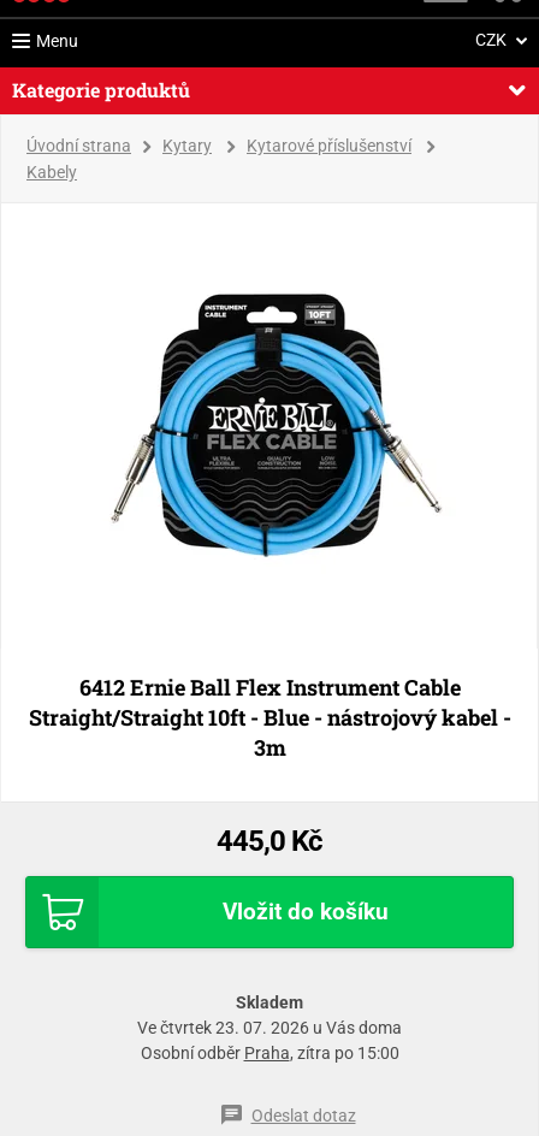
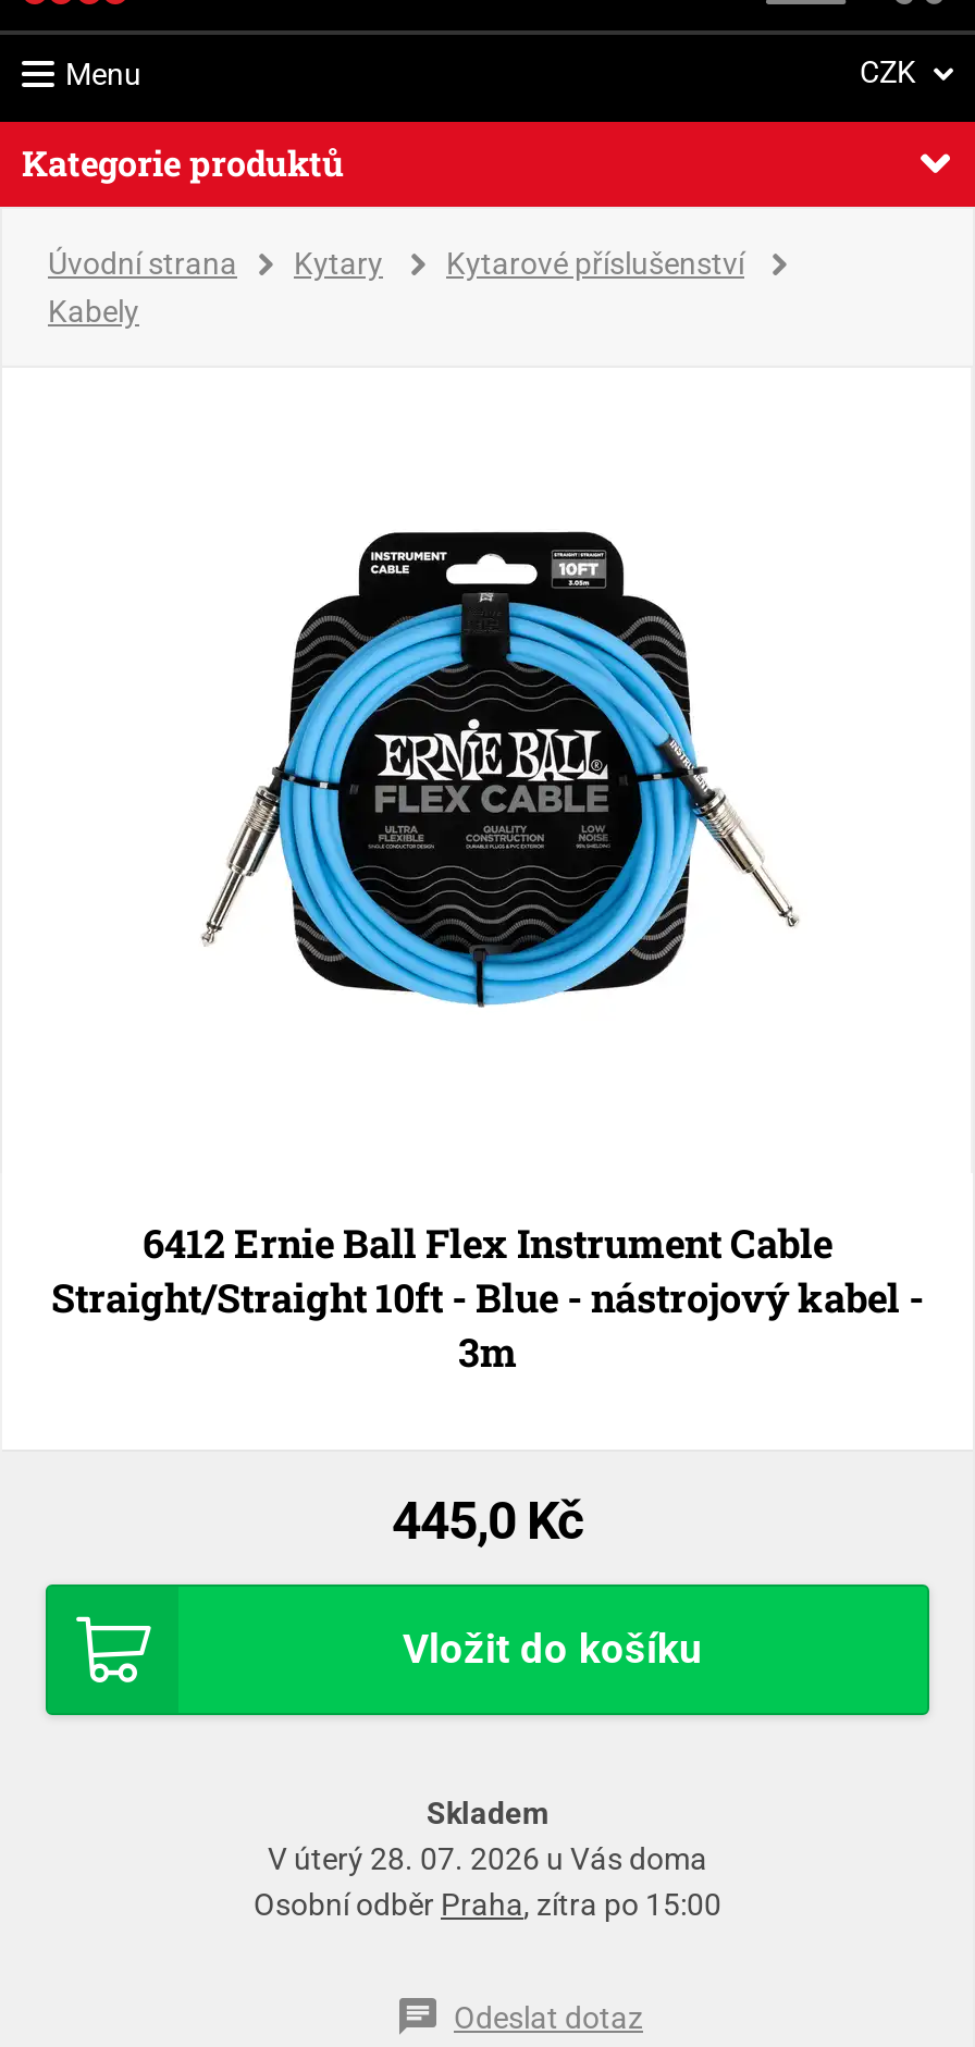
- Ve čtvrtek 23. 07. 2026 u Vás doma
+ V úterý 28. 07. 2026 u Vás doma
